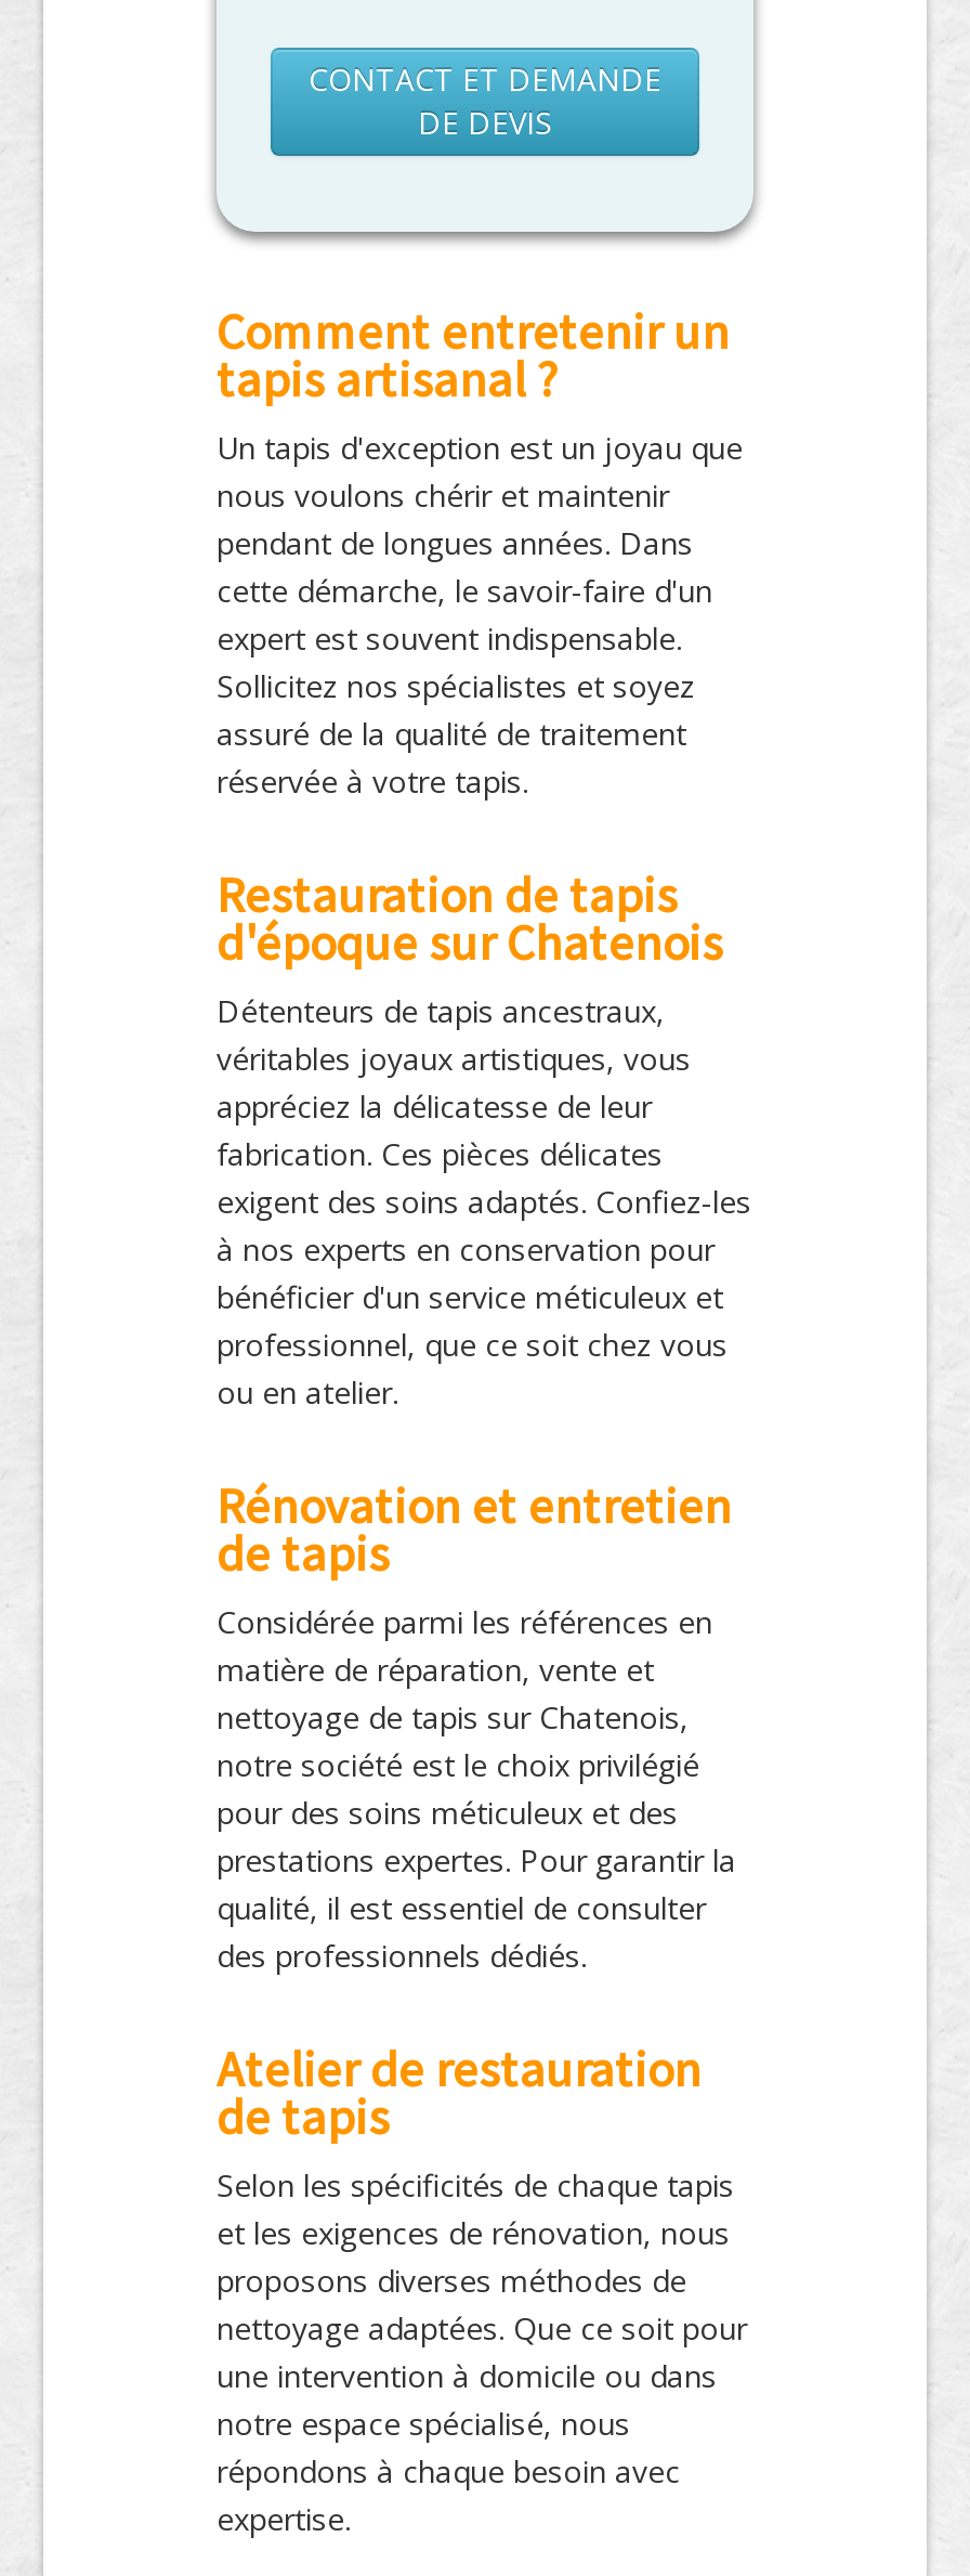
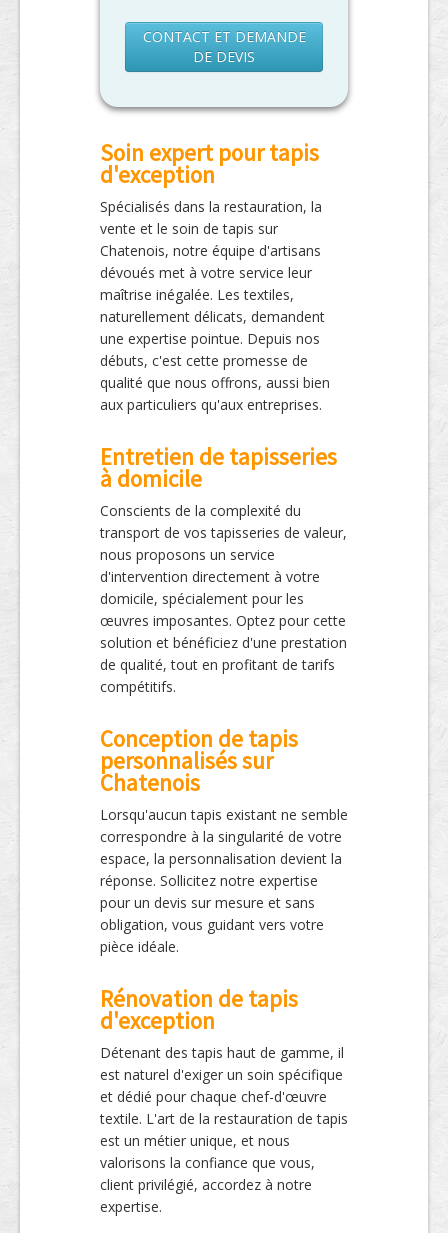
- Comment entretenir un
- tapis artisanal ?
- Un tapis d'exception est un joyau que
- nous voulons chérir et maintenir
- pendant de longues années. Dans
- cette démarche, le savoir-faire d'un
- expert est souvent indispensable.
- Sollicitez nos spécialistes et soyez
- assuré de la qualité de traitement
- réservée à votre tapis.
+ Soin expert pour tapis
+ d'exception
+ Spécialisés dans la restauration, la
+ vente et le soin de tapis sur
+ Chatenois, notre équipe d'artisans
+ dévoués met à votre service leur
+ maîtrise inégalée. Les textiles,
+ naturellement délicats, demandent
+ une expertise pointue. Depuis nos
+ débuts, c'est cette promesse de
+ qualité que nous offrons, aussi bien
+ aux particuliers qu'aux entreprises.

- Restauration de tapis
- d'époque sur Chatenois
- Détenteurs de tapis ancestraux,
- véritables joyaux artistiques, vous
- appréciez la délicatesse de leur
- fabrication. Ces pièces délicates
- exigent des soins adaptés. Confiez-les
- à nos experts en conservation pour
- bénéficier d'un service méticuleux et
- professionnel, que ce soit chez vous
- ou en atelier.
+ Entretien de tapisseries
+ à domicile
+ Conscients de la complexité du
+ transport de vos tapisseries de valeur,
+ nous proposons un service
+ d'intervention directement à votre
+ domicile, spécialement pour les
+ œuvres imposantes. Optez pour cette
+ solution et bénéficiez d'une prestation
+ de qualité, tout en profitant de tarifs
+ compétitifs.

- Rénovation et entretien
- de tapis
- Considérée parmi les références en
- matière de réparation, vente et
- nettoyage de tapis sur Chatenois,
- notre société est le choix privilégié
- pour des soins méticuleux et des
- prestations expertes. Pour garantir la
- qualité, il est essentiel de consulter
- des professionnels dédiés.
+ Conception de tapis
+ personnalisés sur
+ Chatenois
+ Lorsqu'aucun tapis existant ne semble
+ correspondre à la singularité de votre
+ espace, la personnalisation devient la
+ réponse. Sollicitez notre expertise
+ pour un devis sur mesure et sans
+ obligation, vous guidant vers votre
+ pièce idéale.

- Atelier de restauration
- de tapis
- Selon les spécificités de chaque tapis
- et les exigences de rénovation, nous
- proposons diverses méthodes de
- nettoyage adaptées. Que ce soit pour
- une intervention à domicile ou dans
- notre espace spécialisé, nous
- répondons à chaque besoin avec
+ Rénovation de tapis
+ d'exception
+ Détenant des tapis haut de gamme, il
+ est naturel d'exiger un soin spécifique
+ et dédié pour chaque chef-d'œuvre
+ textile. L'art de la restauration de tapis
+ est un métier unique, et nous
+ valorisons la confiance que vous,
+ client privilégié, accordez à notre
